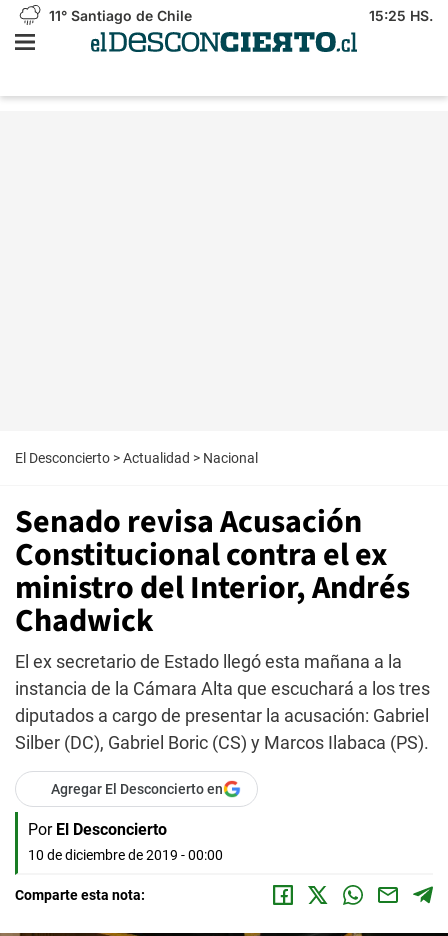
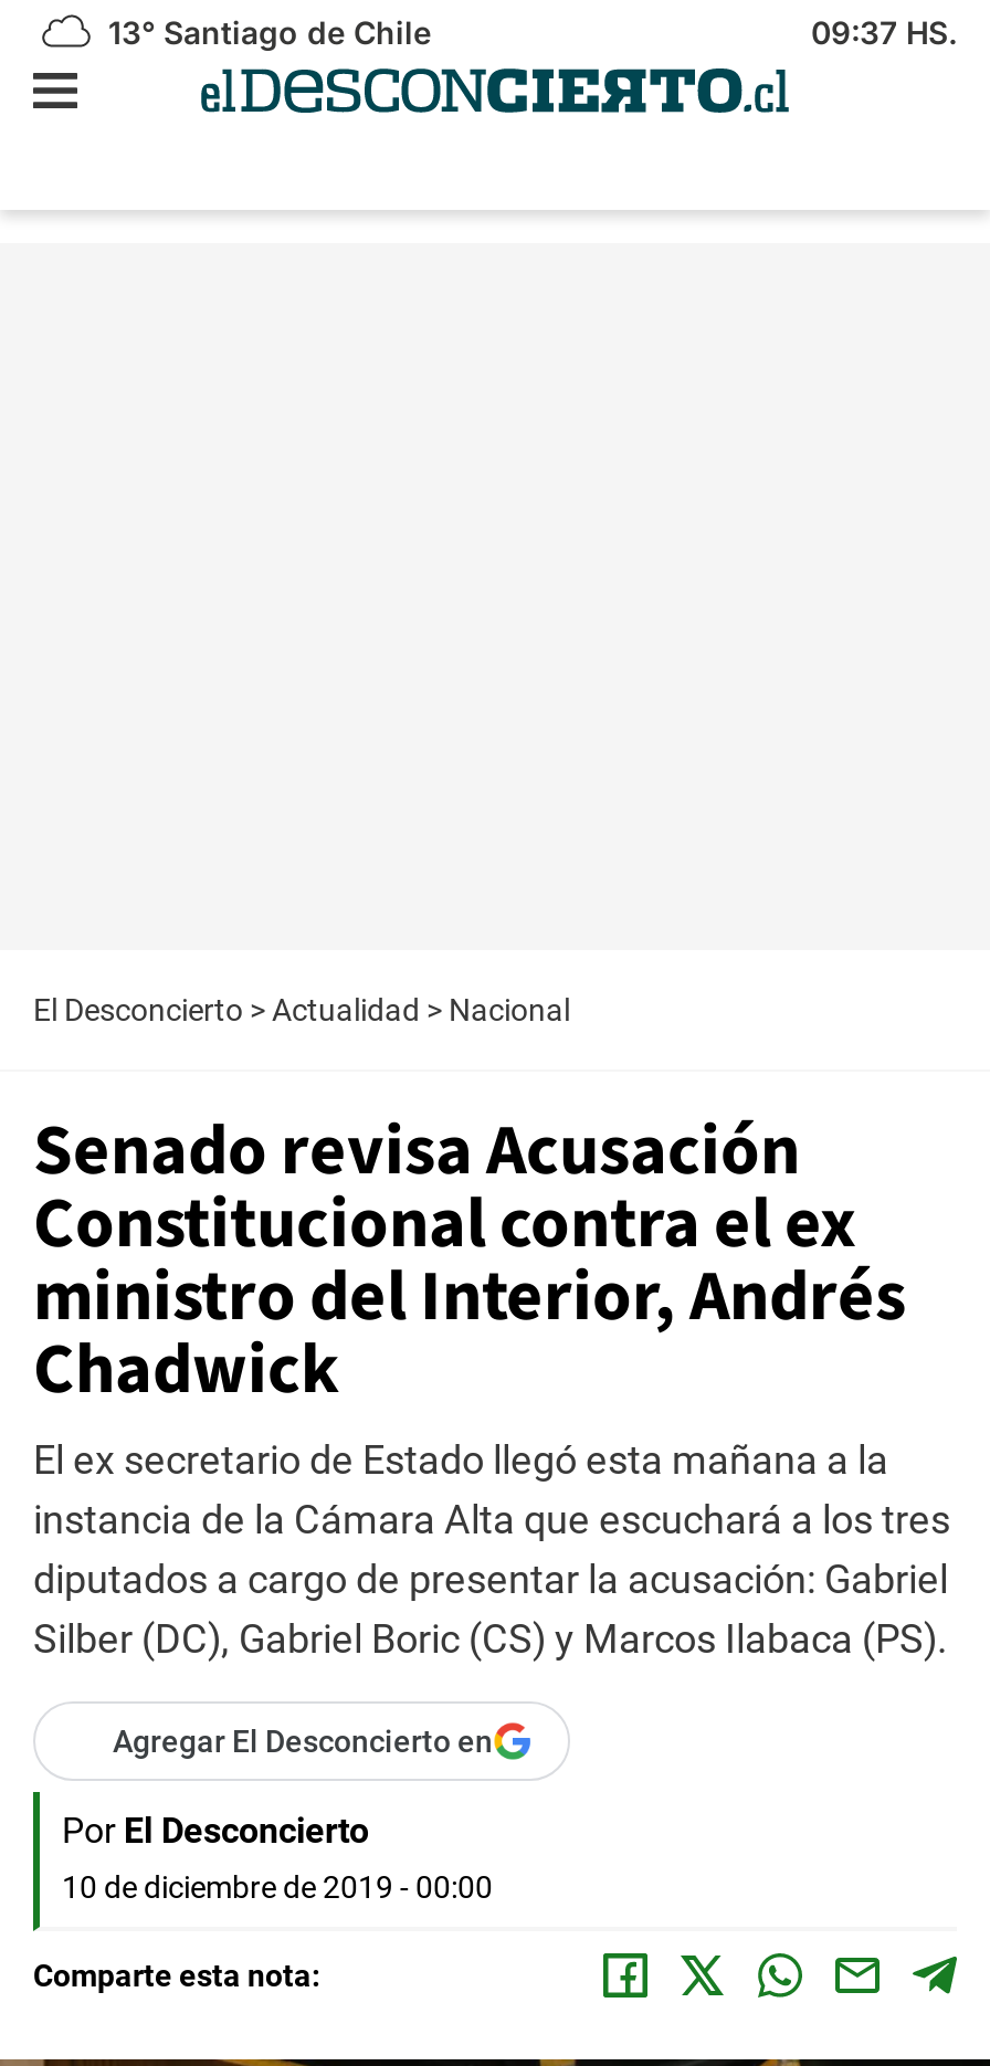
- 11° Santiago de Chile
+ 13° Santiago de Chile

- 15:25 HS.
+ 09:37 HS.
